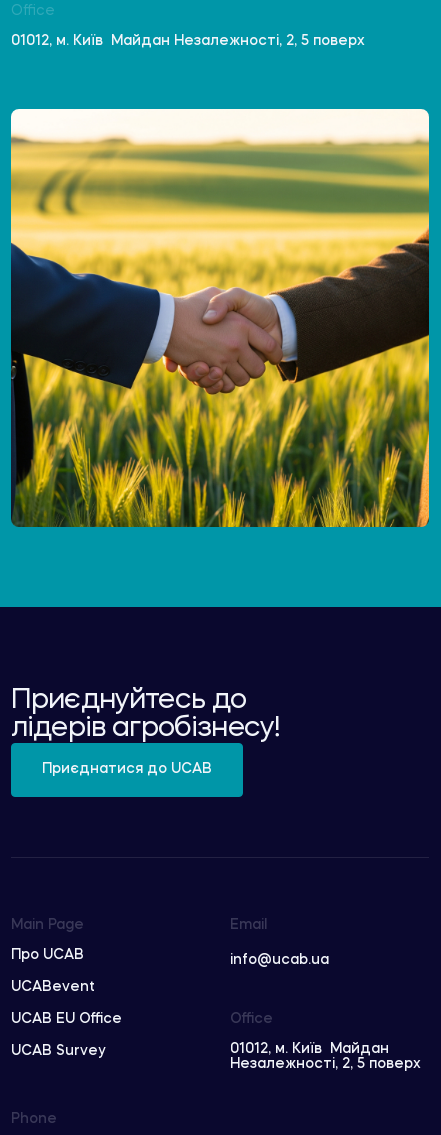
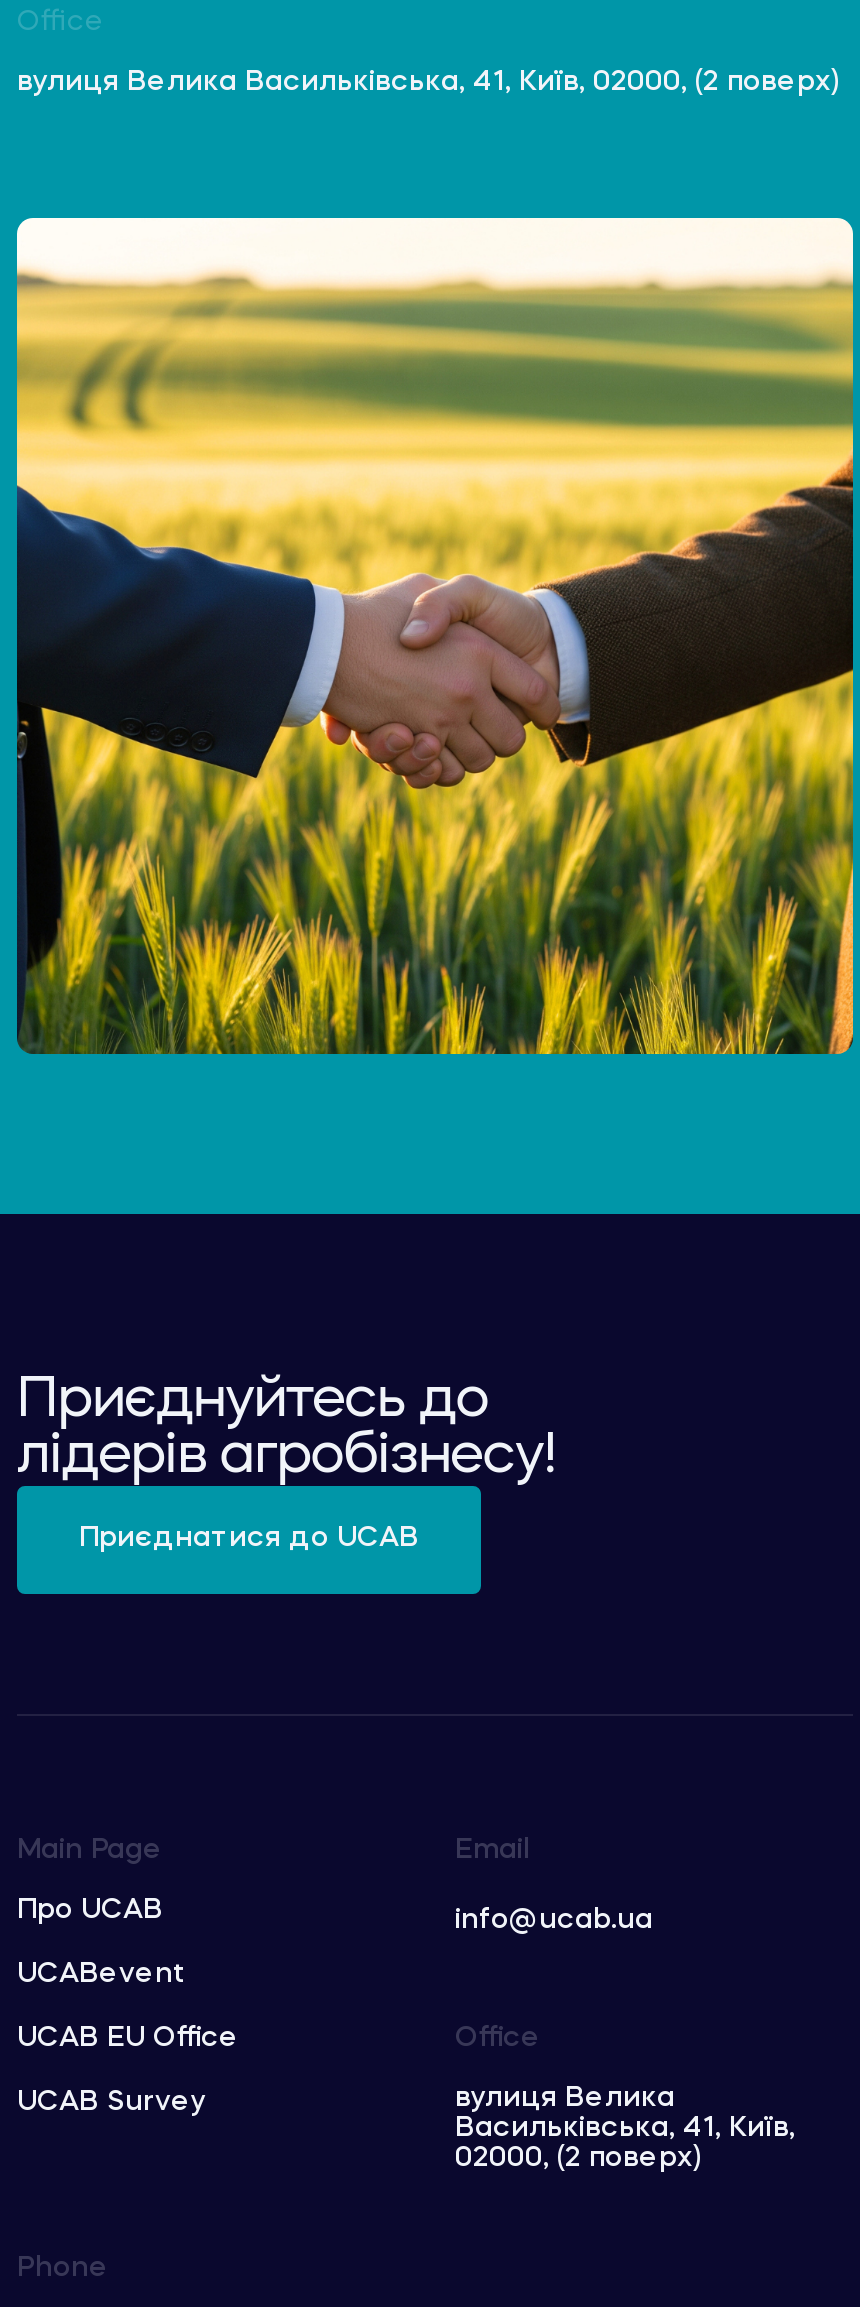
- 01012, м. Київ Майдан Незалежності, 2, 5 поверх
+ вулиця Велика Васильківська, 41, Київ, 02000, (2 поверх)

- 01012, м. Київ Майдан
- Незалежності, 2, 5 поверх
+ вулиця Велика
+ Васильківська, 41, Київ,
+ 02000, (2 поверх)
